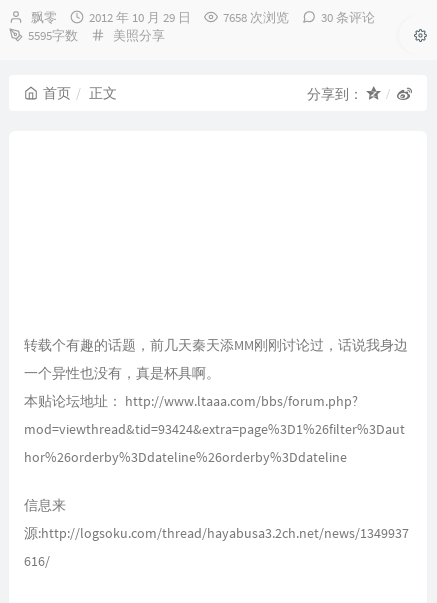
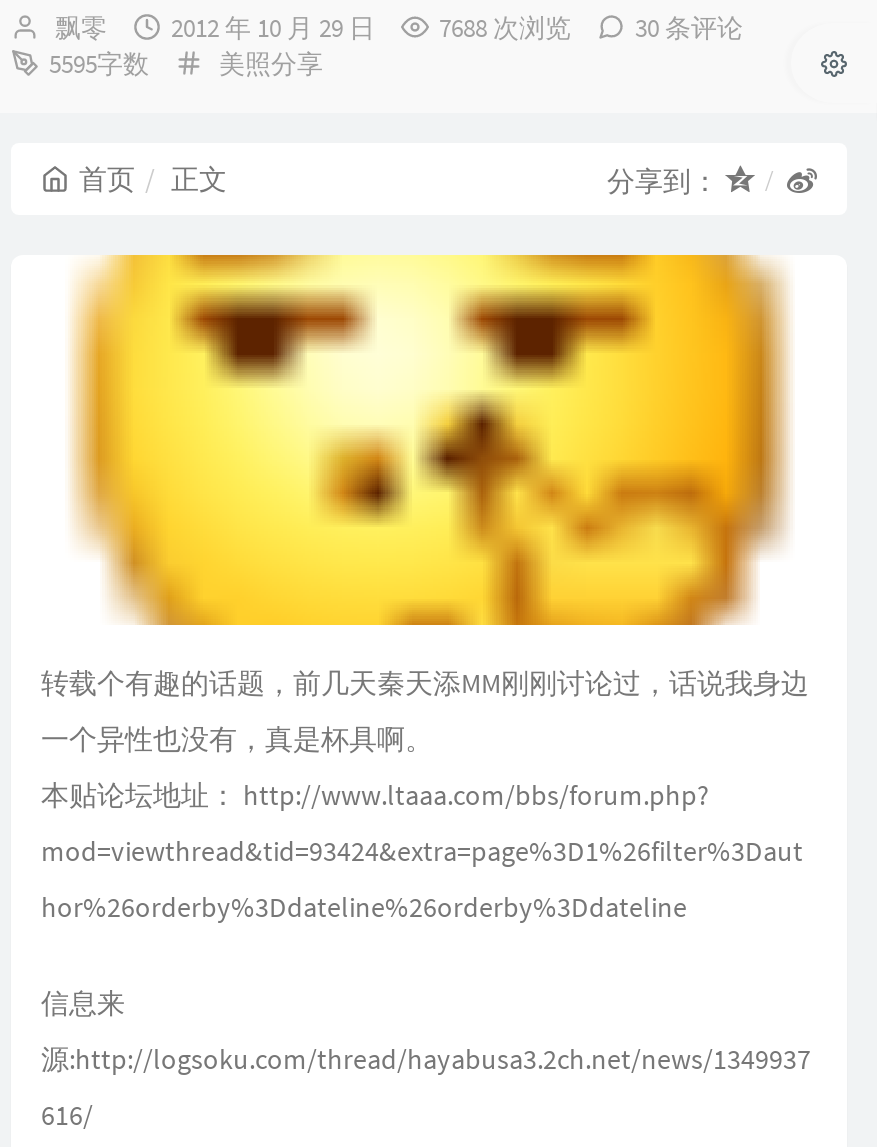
- 7658 次浏览
+ 7688 次浏览

+ [image]
